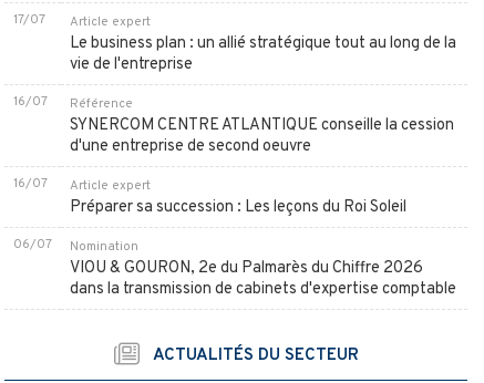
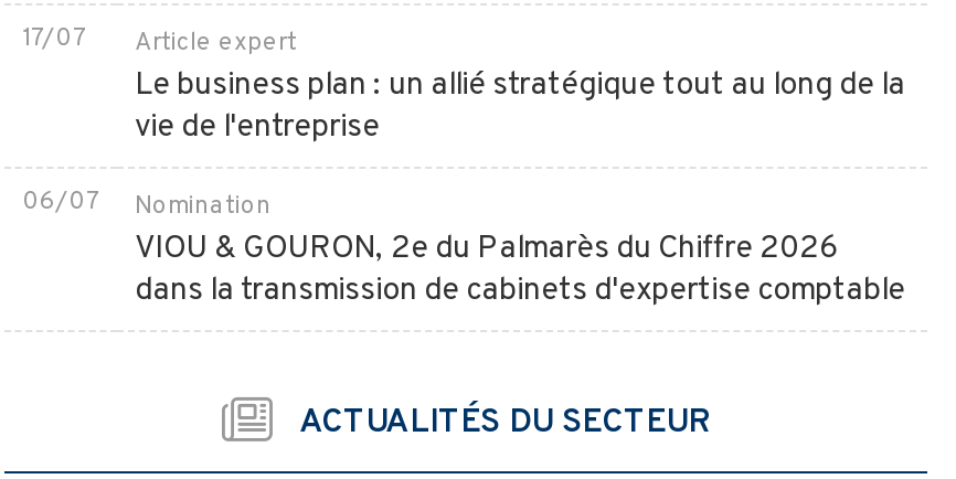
- 16/07
- Référence
- SYNERCOM CENTRE ATLANTIQUE conseille la cession
- d'une entreprise de second oeuvre
- 16/07
- Article expert
- Préparer sa succession : Les leçons du Roi Soleil
